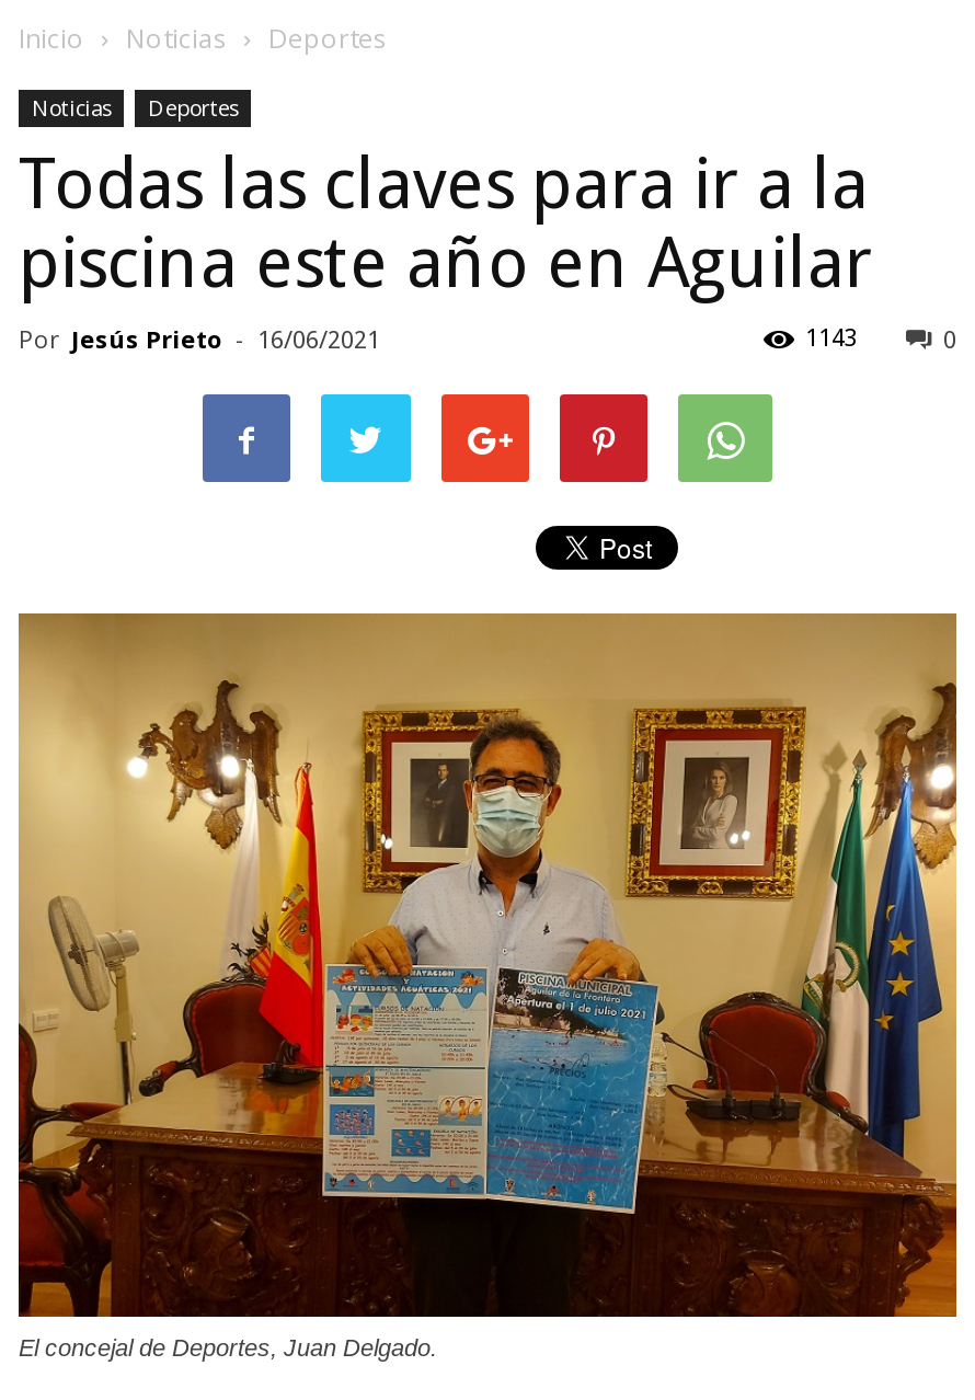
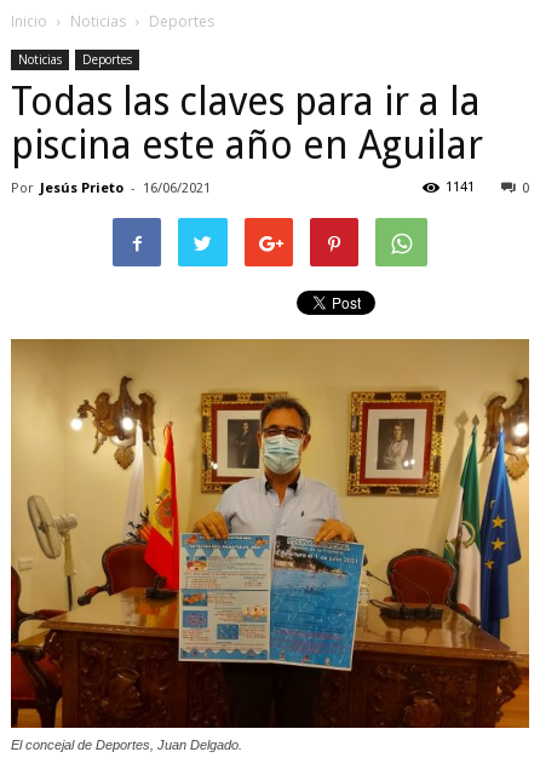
- 1143
+ 1141
